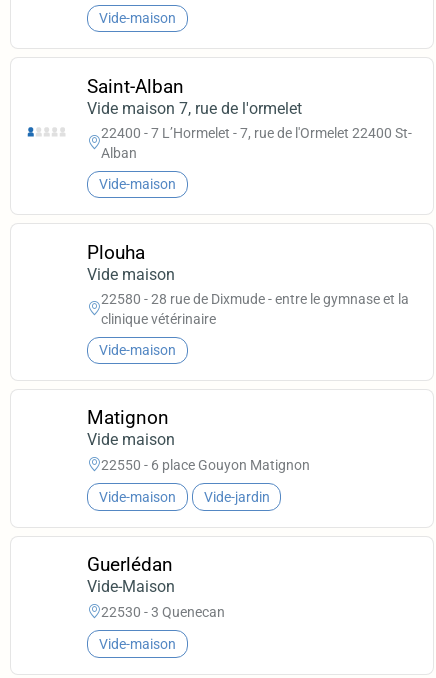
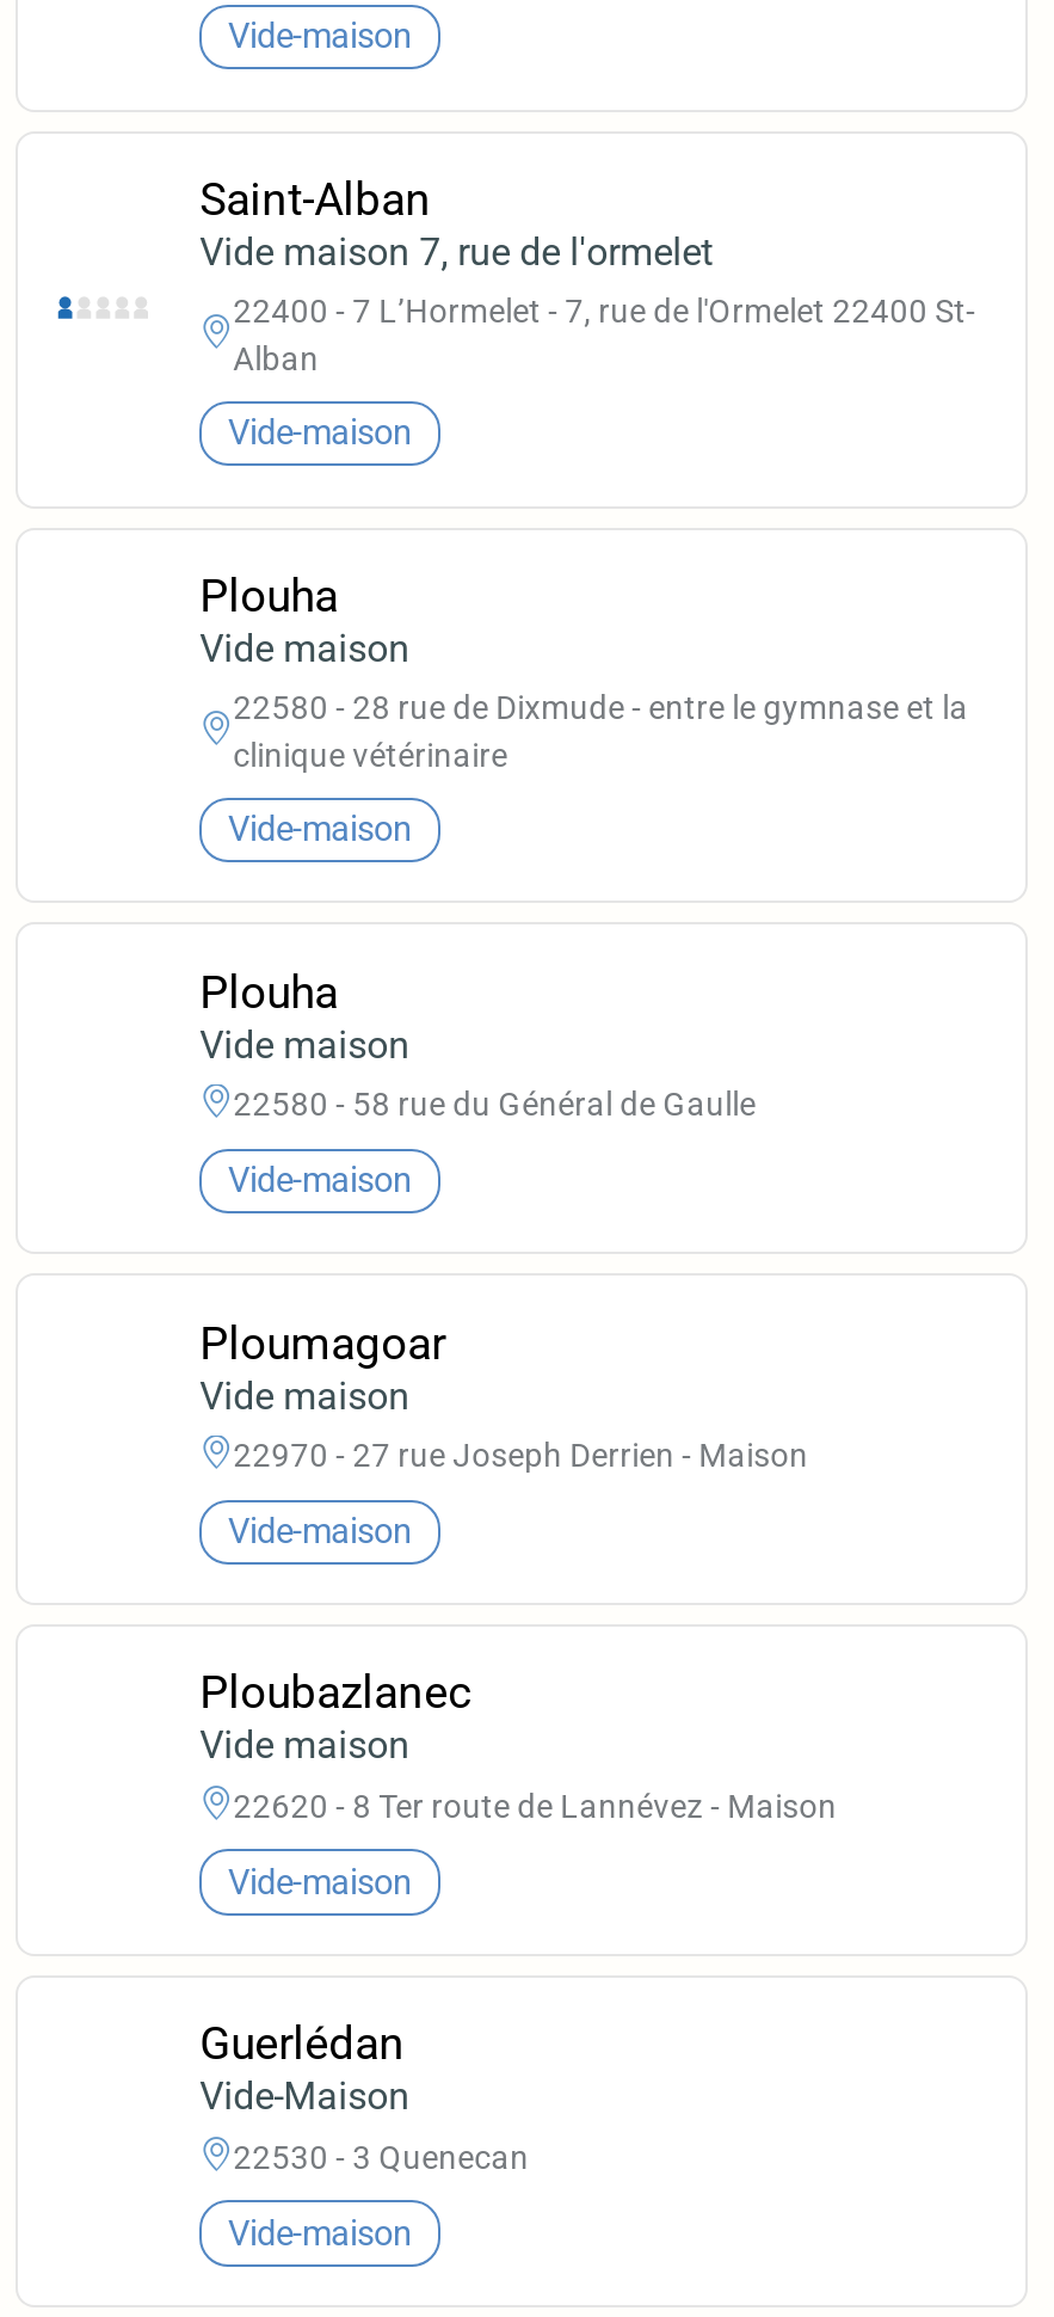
- Matignon
+ Plouha

- 22550 - 6 place Gouyon Matignon
+ 22580 - 58 rue du Général de Gaulle

- Vide-jardin
+ Ploumagoar
+ Vide maison
+ 22970 - 27 rue Joseph Derrien - Maison
+ Vide-maison
+ Ploubazlanec
+ Vide maison
+ 22620 - 8 Ter route de Lannévez - Maison
+ Vide-maison
